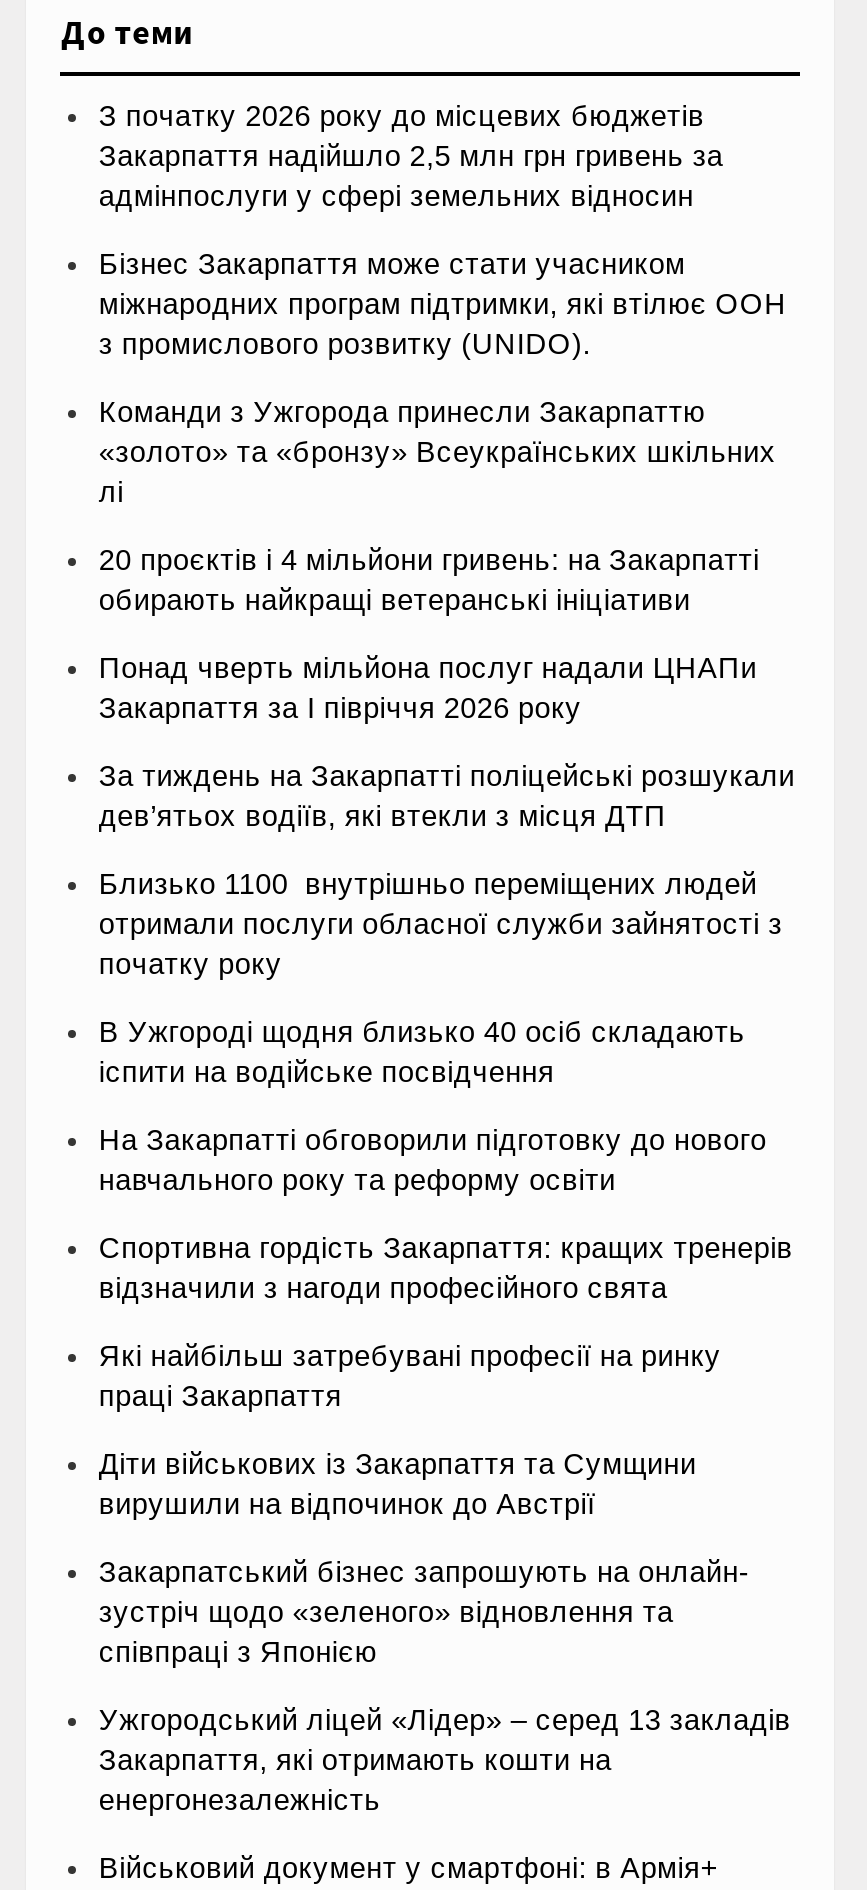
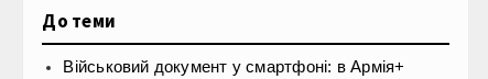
- З початку 2026 року до місцевих бюджетів
- Закарпаття надійшло 2,5 млн грн гривень за
- адмінпослуги у сфері земельних відносин
- Бізнес Закарпаття може стати учасником
- міжнародних програм підтримки, які втілює ООН
- з промислового розвитку (UNIDO).
- Команди з Ужгорода принесли Закарпаттю
- «золото» та «бронзу» Всеукраїнських шкільних
- лі
- 20 проєктів і 4 мільйони гривень: на Закарпатті
- обирають найкращі ветеранські ініціативи
- Понад чверть мільйона послуг надали ЦНАПи
- Закарпаття за І півріччя 2026 року
- За тиждень на Закарпатті поліцейські розшукали
- дев’ятьох водіїв, які втекли з місця ДТП
- Близько 1100 внутрішньо переміщених людей
- отримали послуги обласної служби зайнятості з
- початку року
- В Ужгороді щодня близько 40 осіб складають
- іспити на водійське посвідчення
- На Закарпатті обговорили підготовку до нового
- навчального року та реформу освіти
- Спортивна гордість Закарпаття: кращих тренерів
- відзначили з нагоди професійного свята
- Які найбільш затребувані професії на ринку
- праці Закарпаття
- Діти військових із Закарпаття та Сумщини
- вирушили на відпочинок до Австрії
- Закарпатський бізнес запрошують на онлайн-
- зустріч щодо «зеленого» відновлення та
- співпраці з Японією
- Ужгородський ліцей «Лідер» – серед 13 закладів
- Закарпаття, які отримають кошти на
- енергонезалежність
